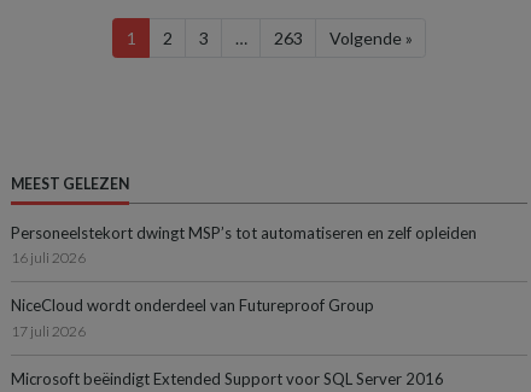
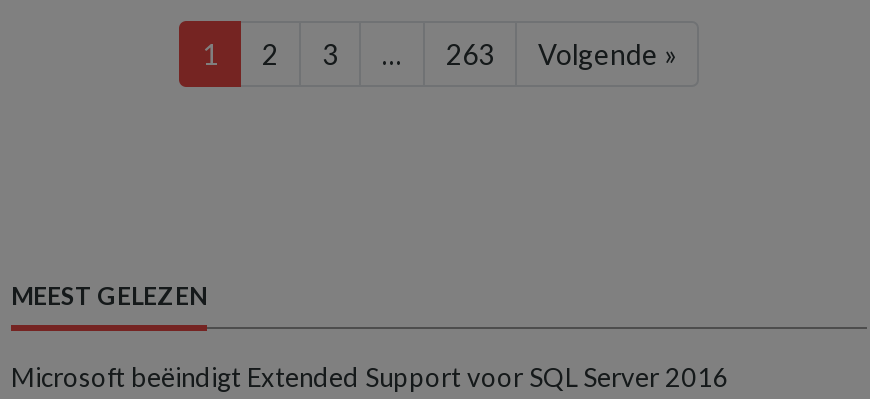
- Personeelstekort dwingt MSP’s tot automatiseren en zelf opleiden
- 16 juli 2026
- NiceCloud wordt onderdeel van Futureproof Group
- 17 juli 2026
